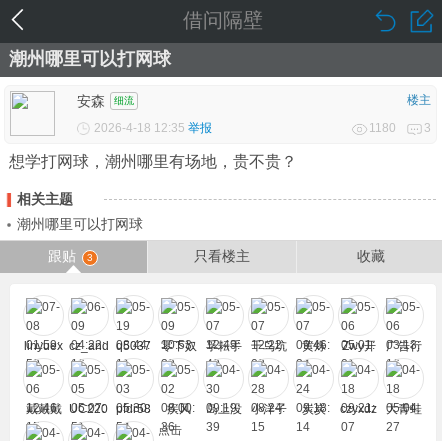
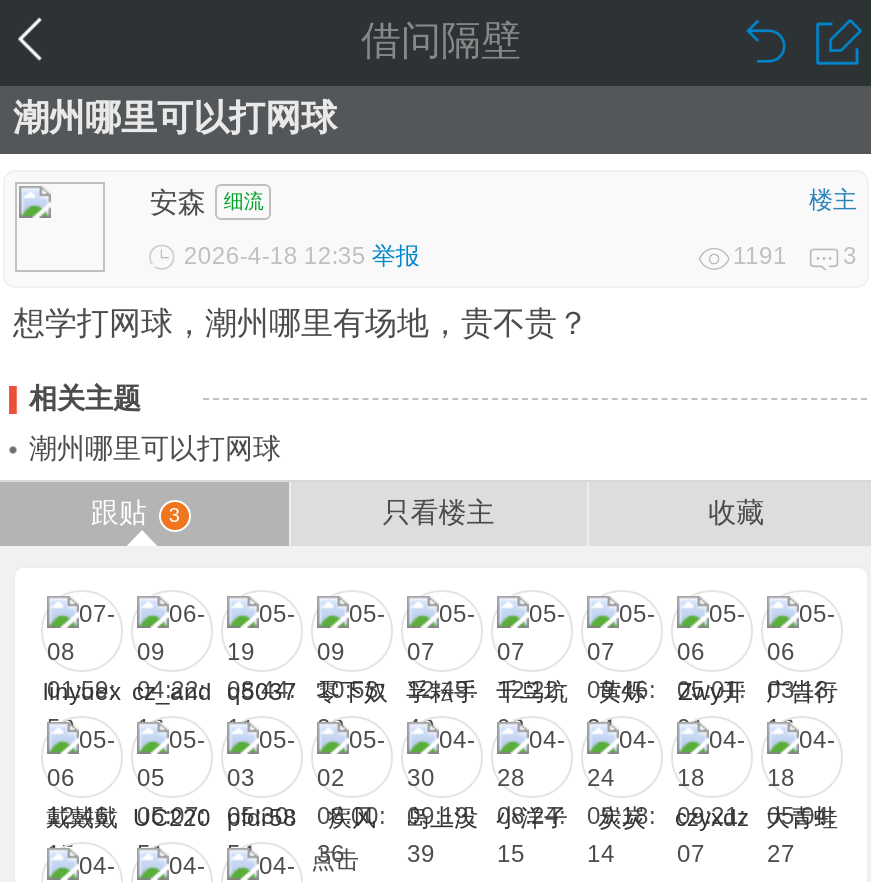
- 1180 3
+ 1191 3
